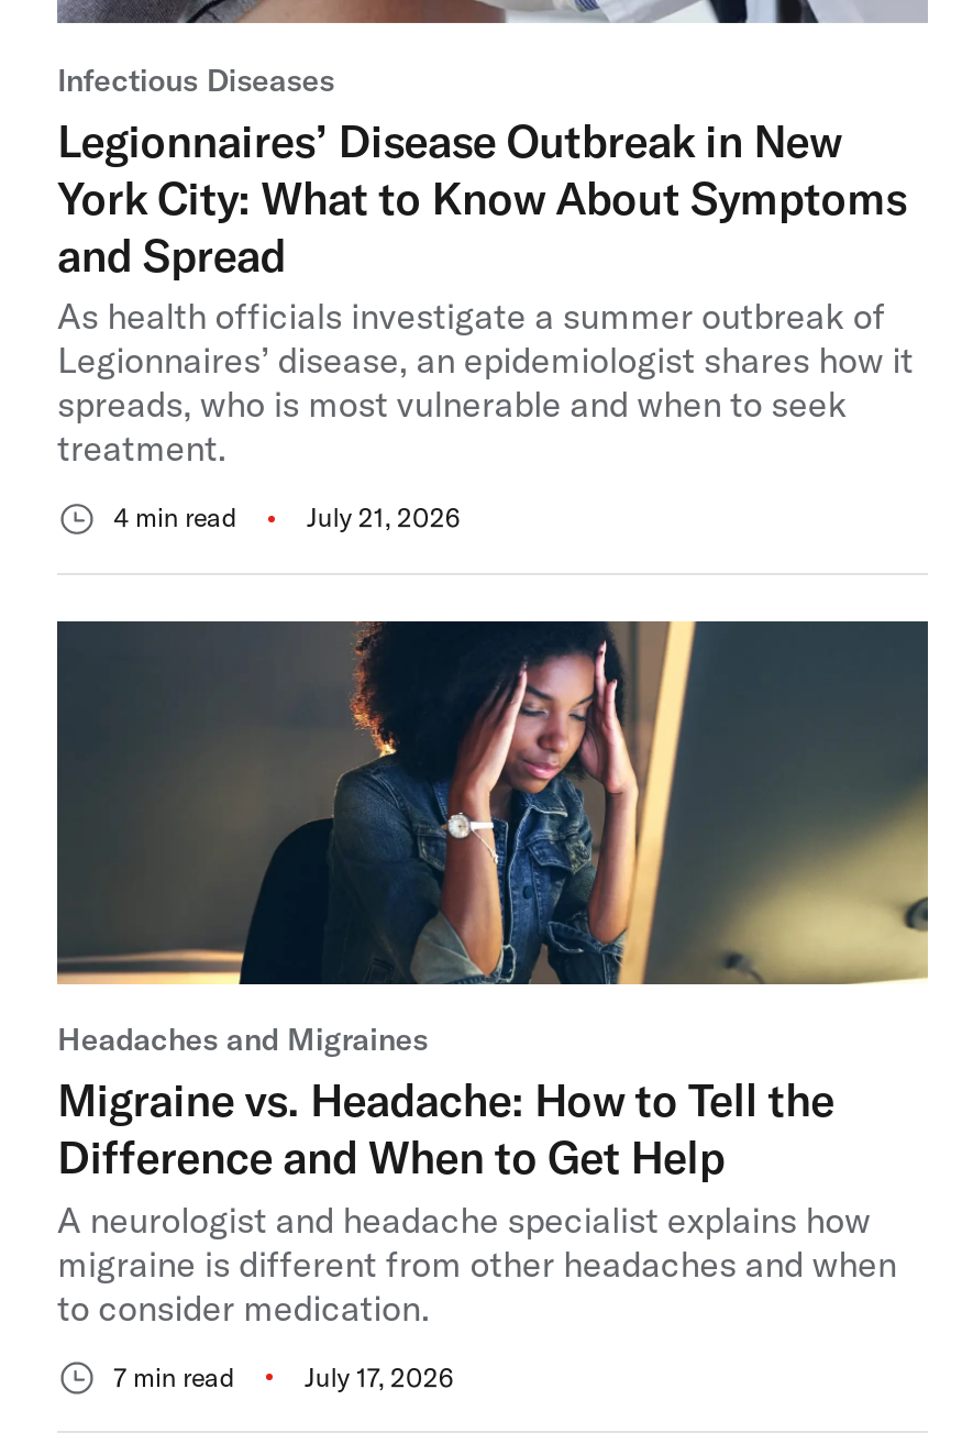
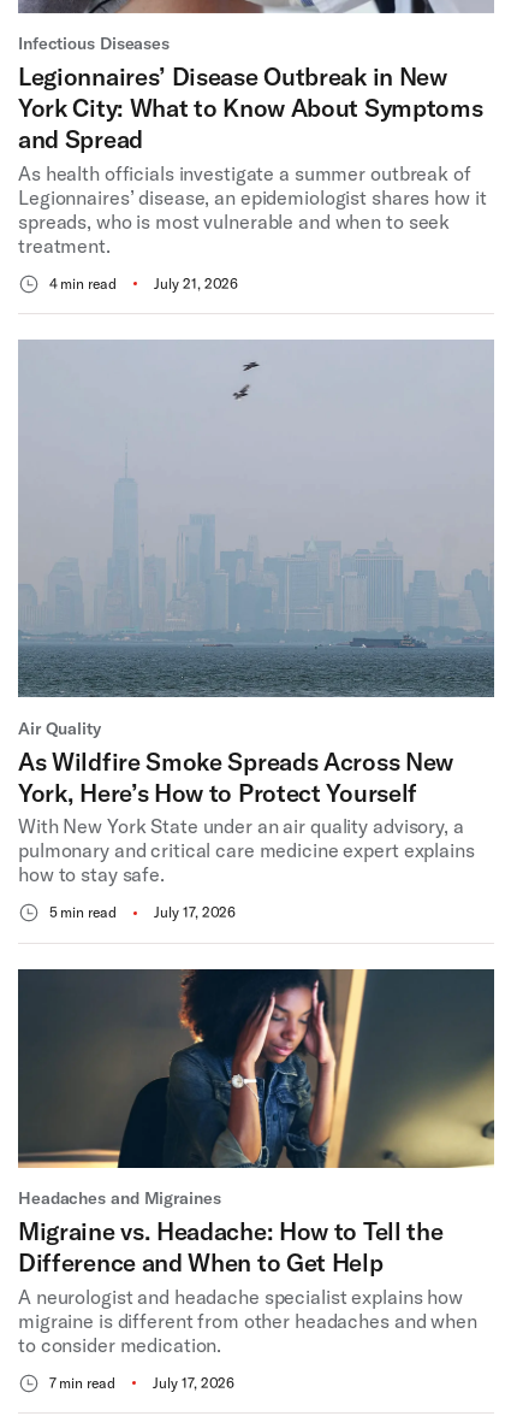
+ [image]
+ Air Quality
+ As Wildfire Smoke Spreads Across New
+ York, Here’s How to Protect Yourself
+ With New York State under an air quality advisory, a
+ pulmonary and critical care medicine expert explains
+ how to stay safe.
+ 5 min read
+ July 17, 2026
